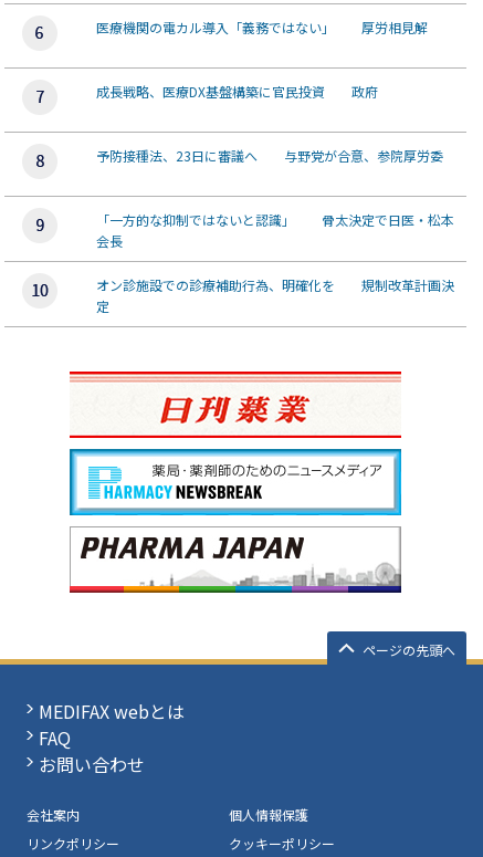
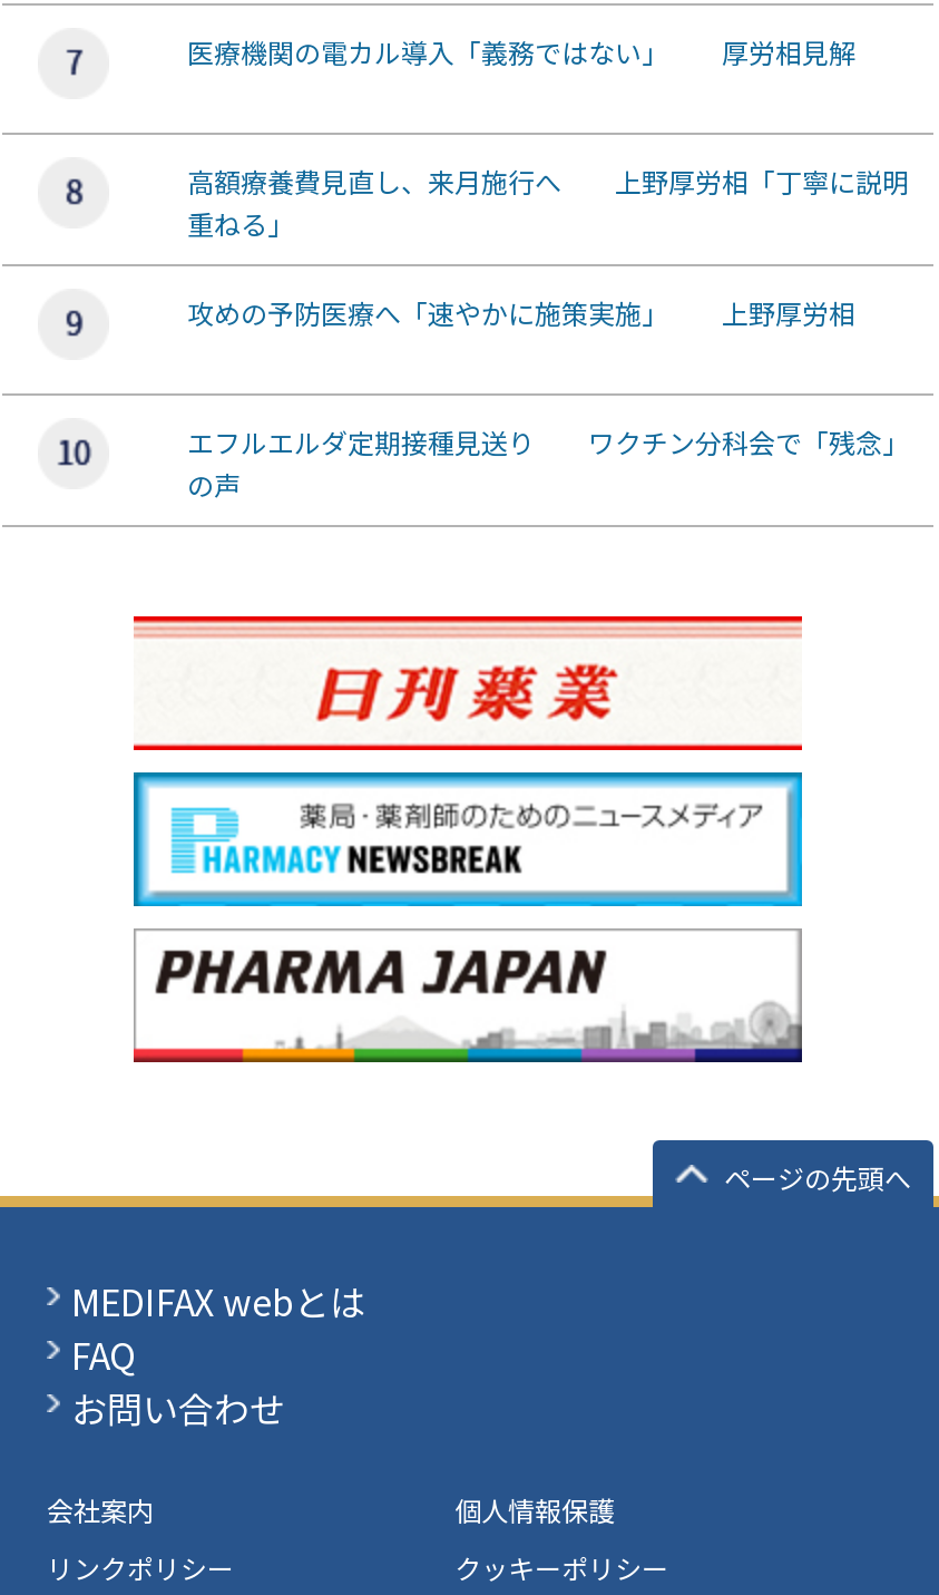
- 成長戦略、医療DX基盤構築に官民投資 政府
- 予防接種法、23日に審議へ 与野党が合意、参院厚労委
- 「一方的な抑制ではないと認識」 骨太決定で日医・松本
- 会長
- オン診施設での診療補助行為、明確化を 規制改革計画決
- 定
+ 高額療養費見直し、来月施行へ 上野厚労相「丁寧に説明
+ 重ねる」
+ 攻めの予防医療へ「速やかに施策実施」 上野厚労相
+ エフルエルダ定期接種見送り ワクチン分科会で「残念」
+ の声
